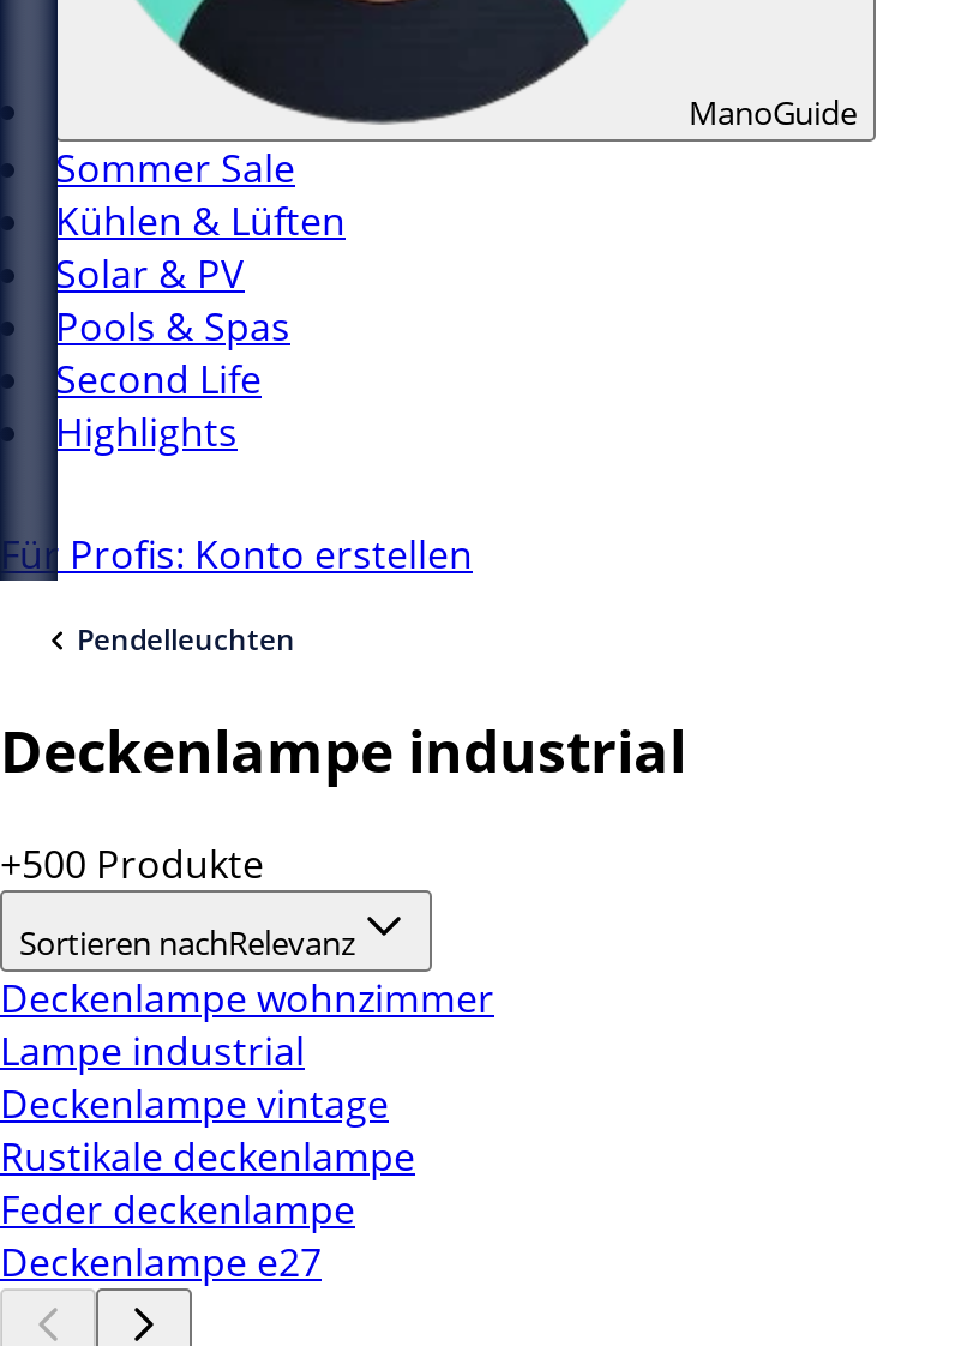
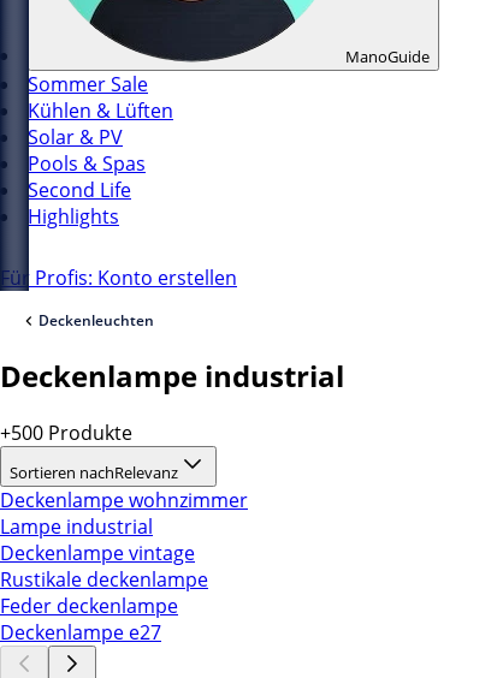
- Pendelleuchten
+ Deckenleuchten
